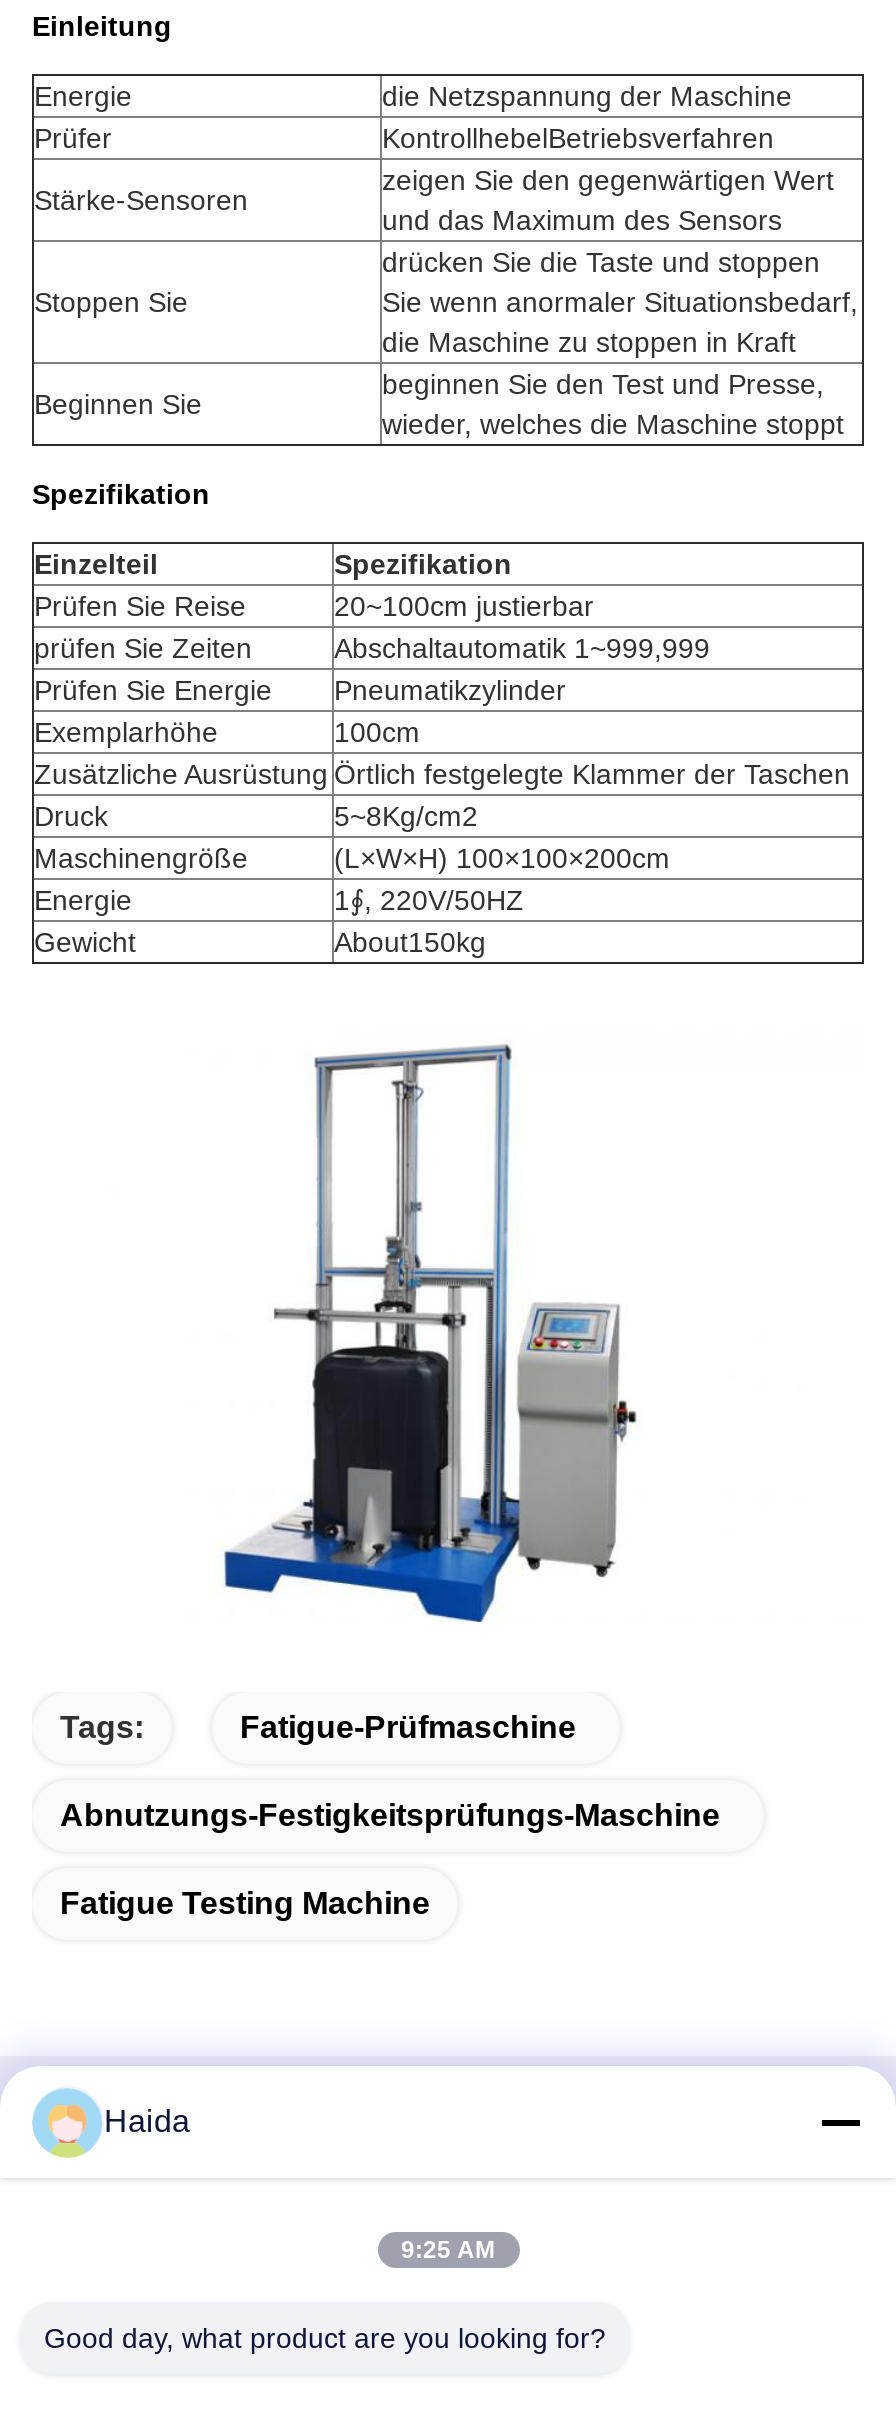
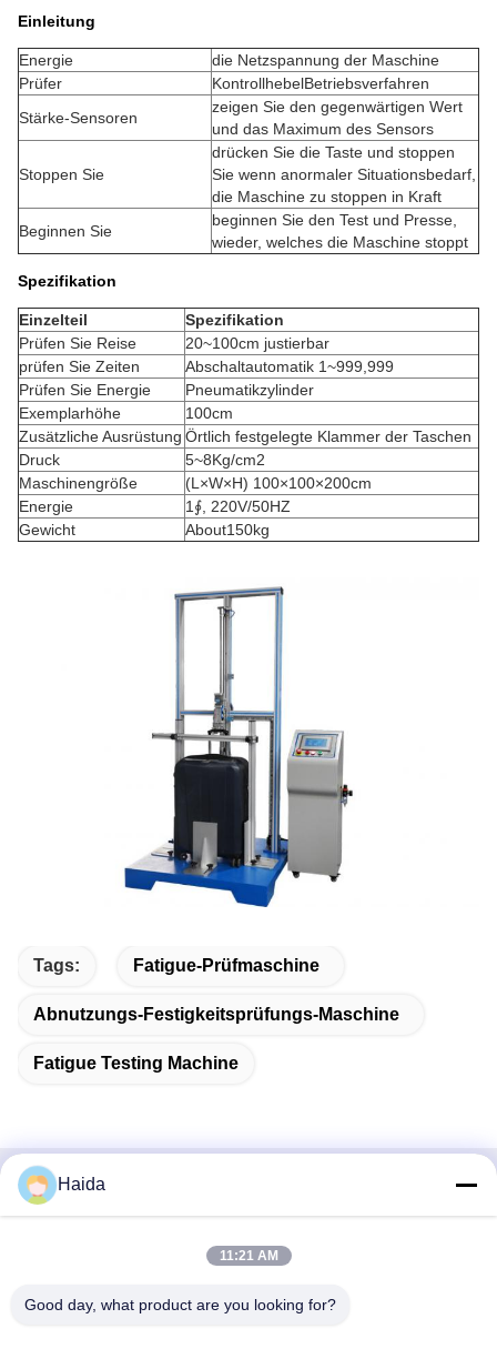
- 9:25 AM
+ 11:21 AM
